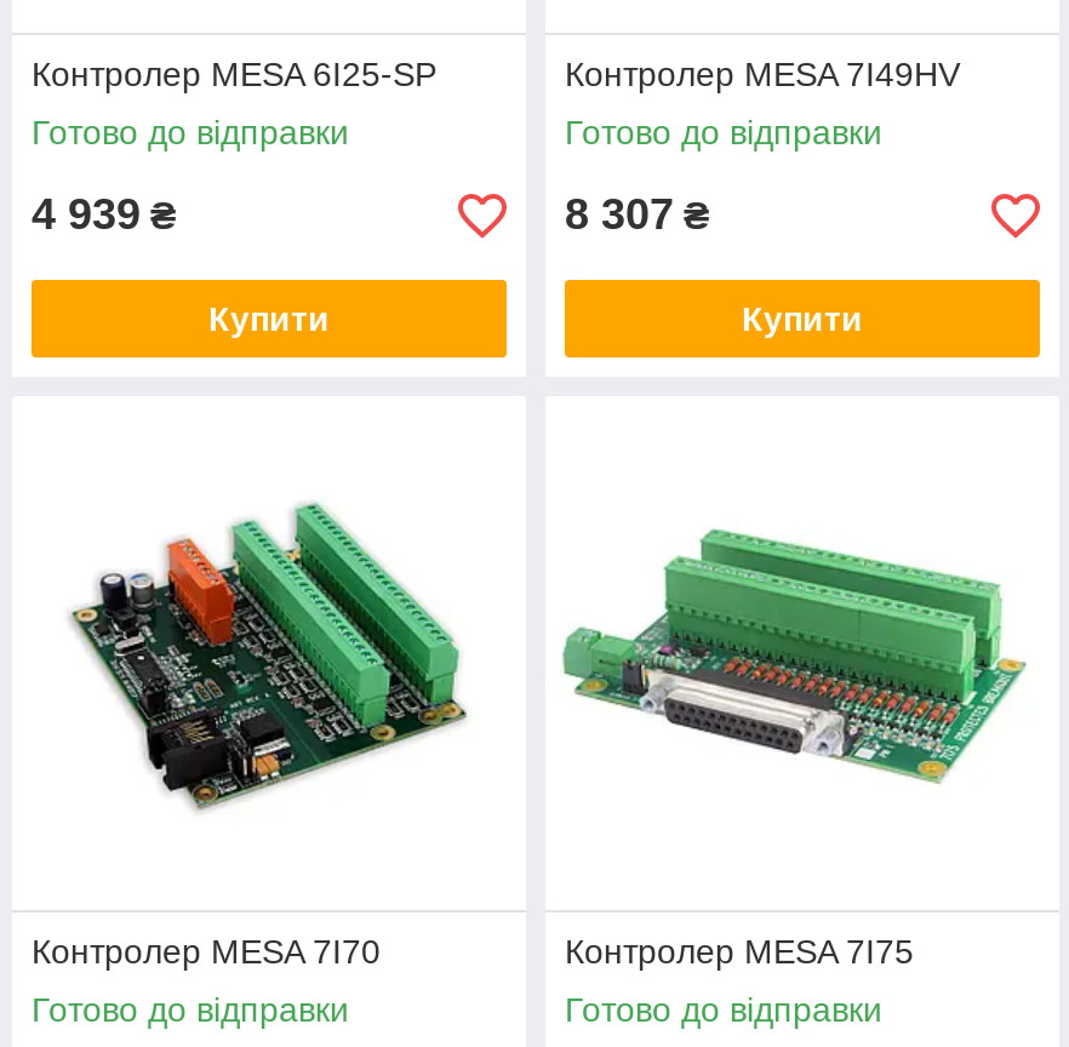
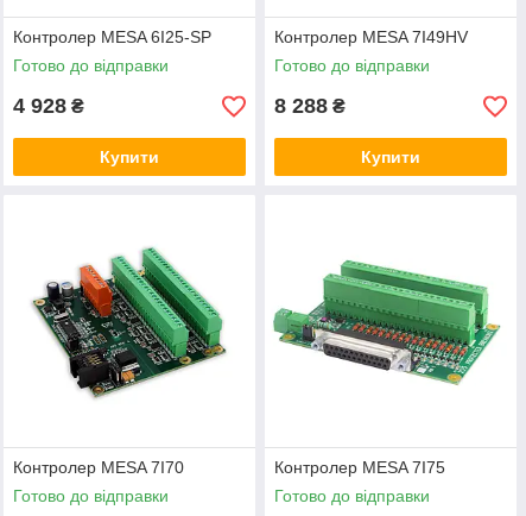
- 4 939 ₴
+ 4 928 ₴

- 8 307 ₴
+ 8 288 ₴
